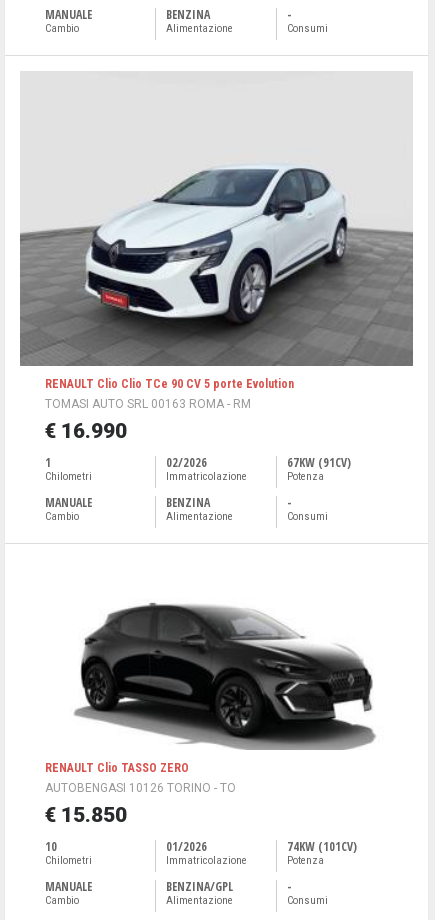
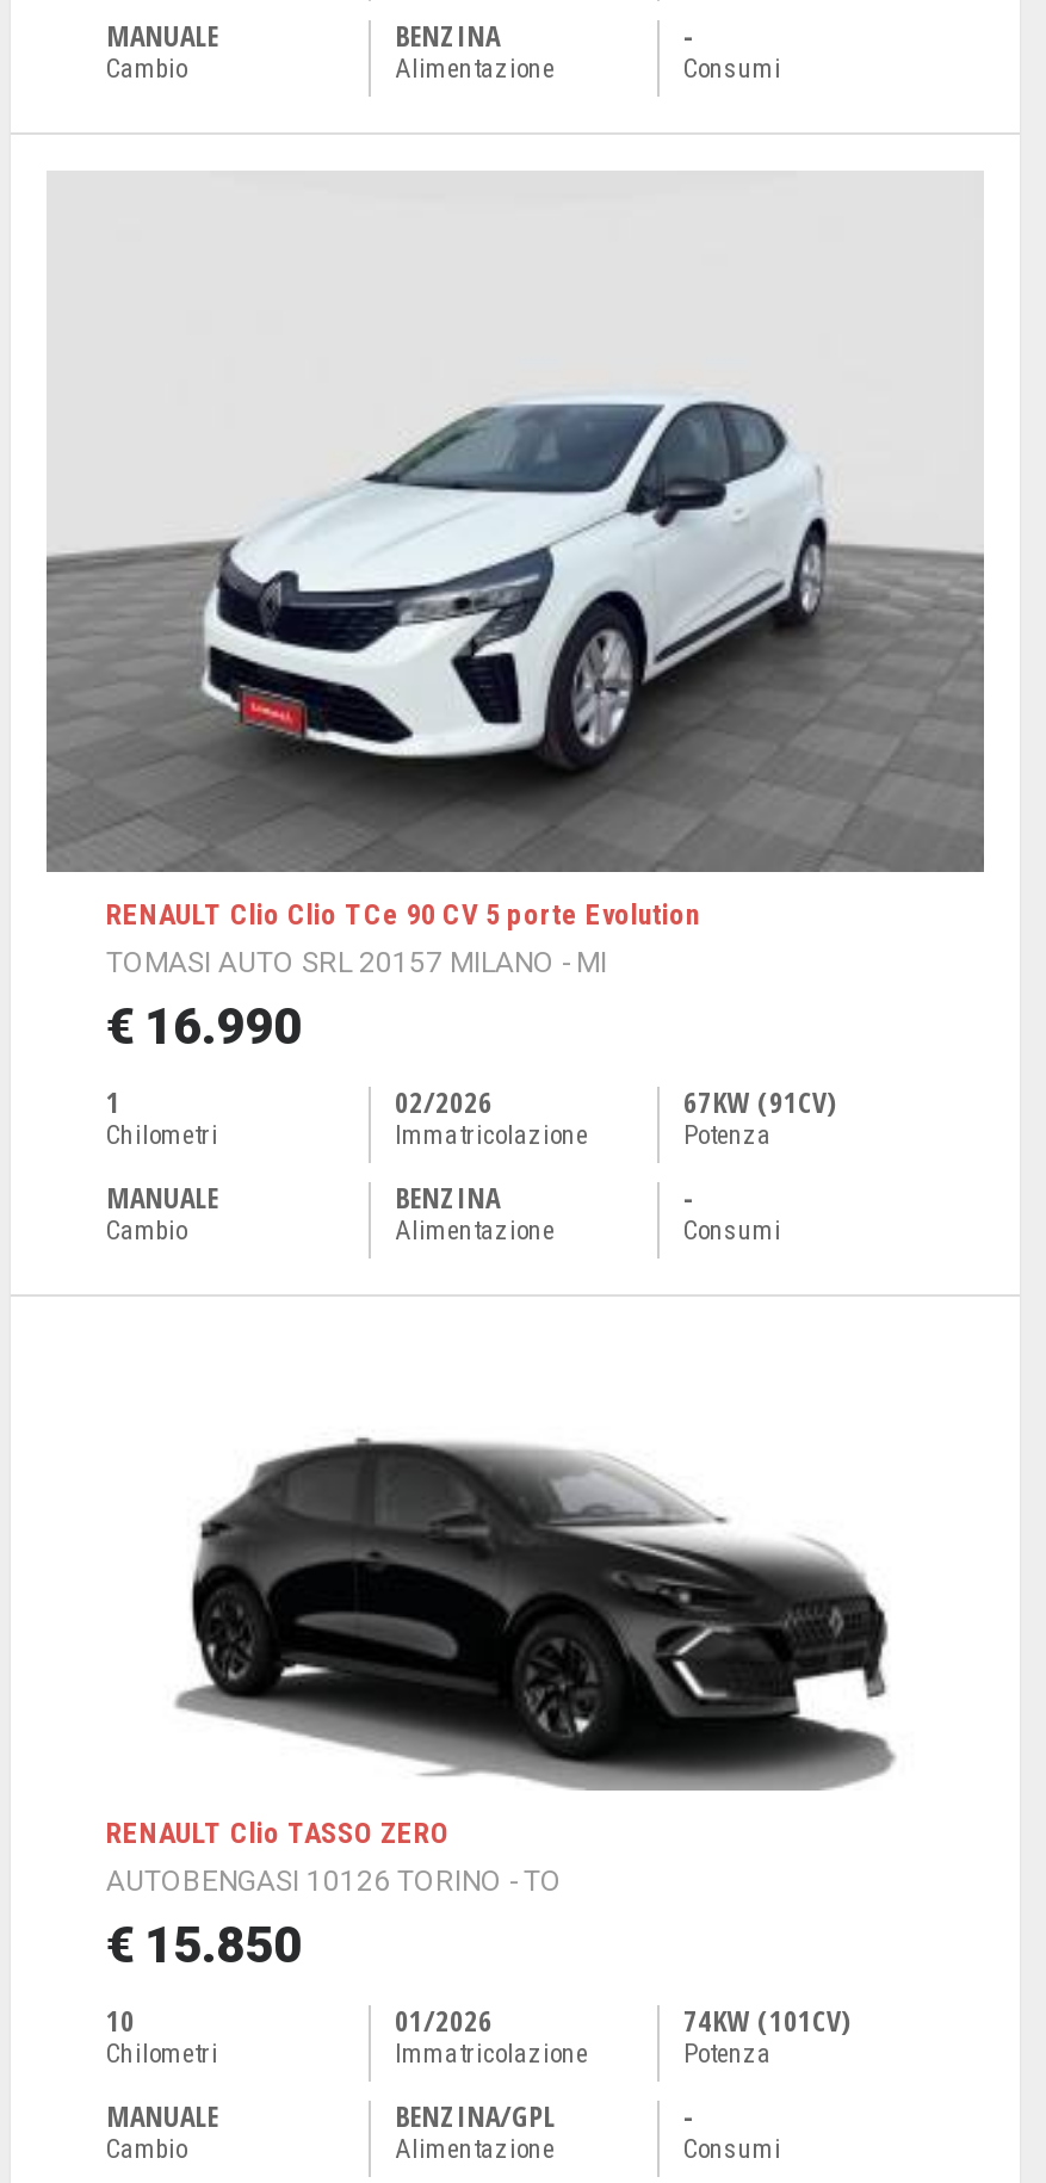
- TOMASI AUTO SRL 00163 ROMA - RM
+ TOMASI AUTO SRL 20157 MILANO - MI
